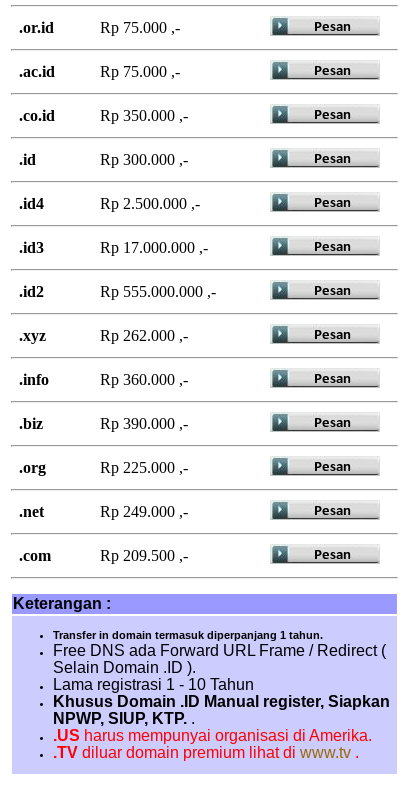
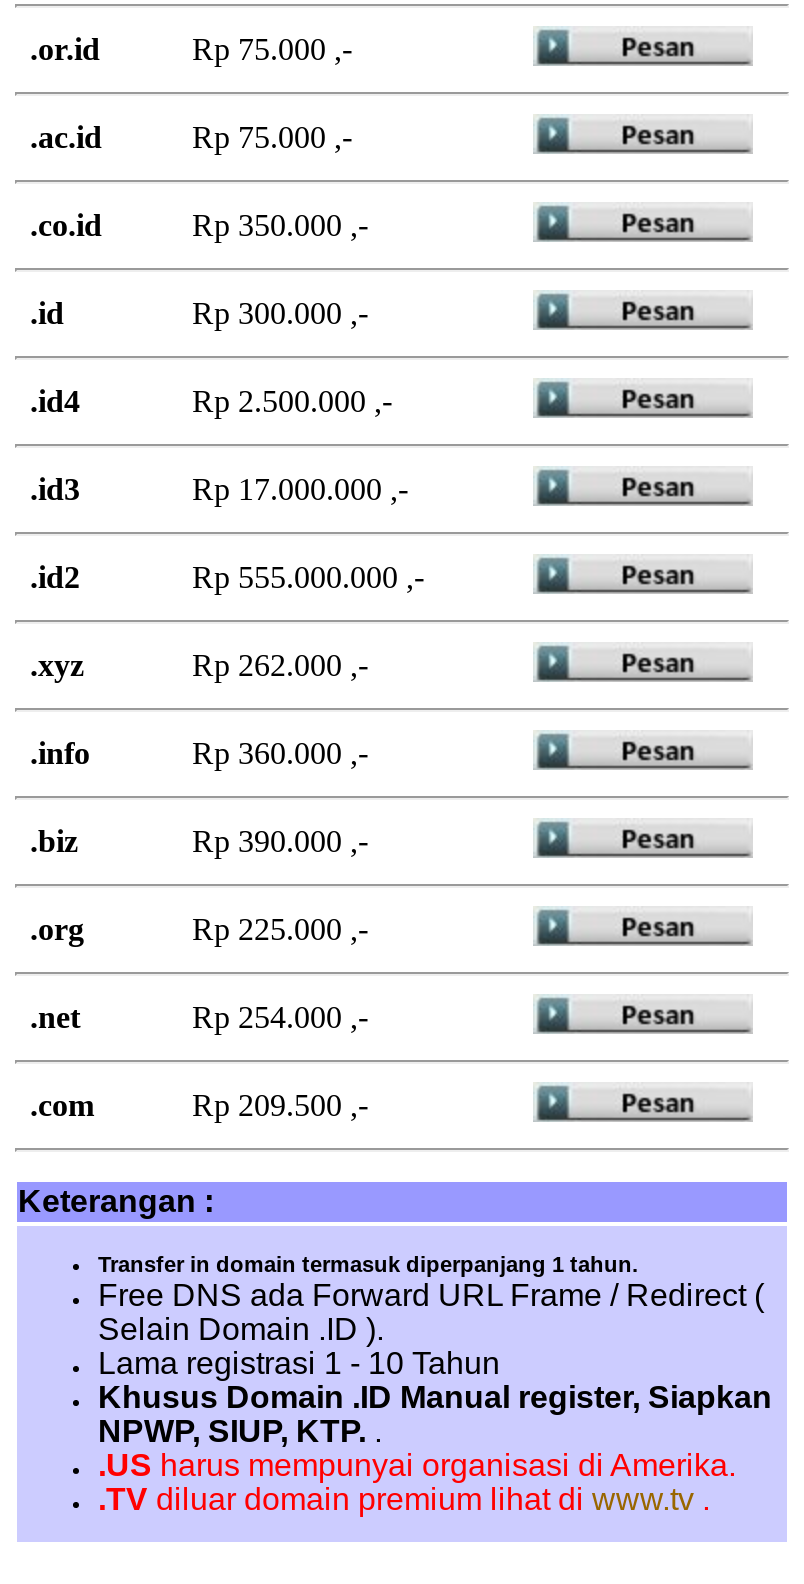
- Rp 249.000 ,-
+ Rp 254.000 ,-
